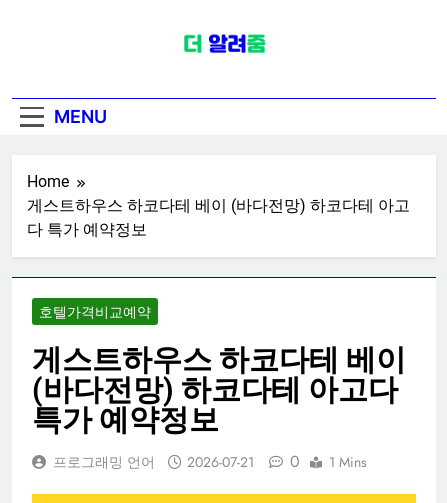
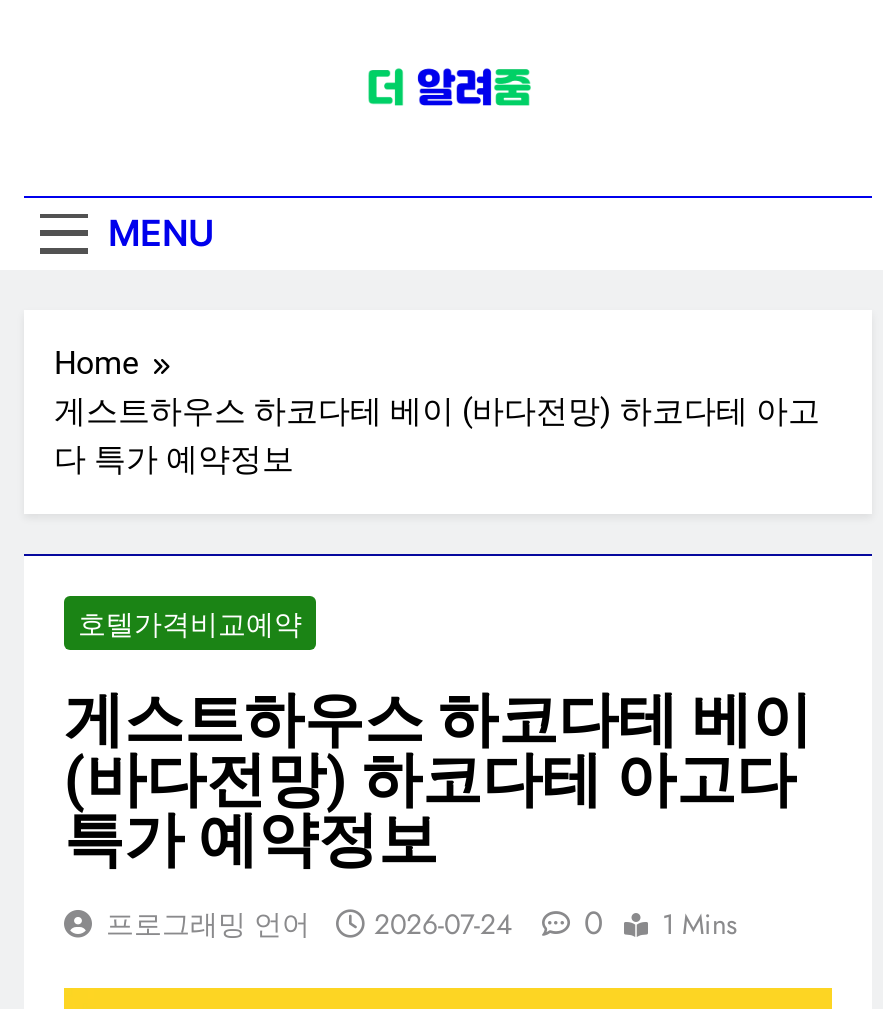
- 프로그래밍 언어 2026-07-21 0 1 Mins
+ 프로그래밍 언어 2026-07-24 0 1 Mins
